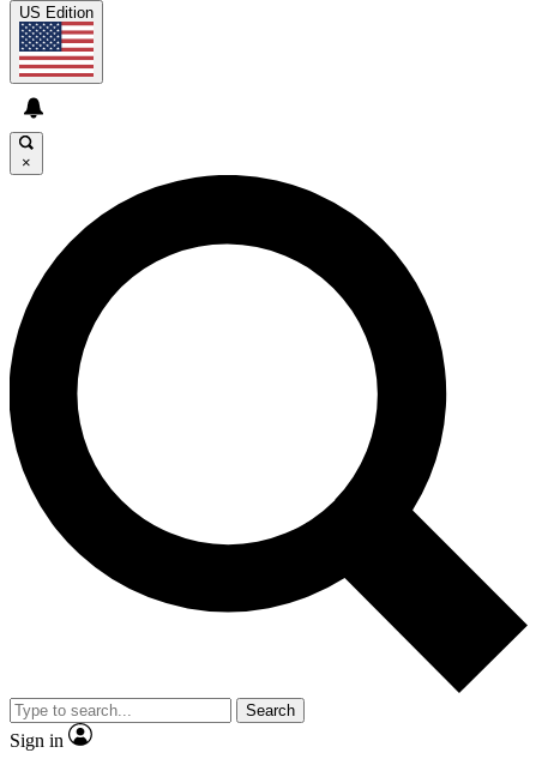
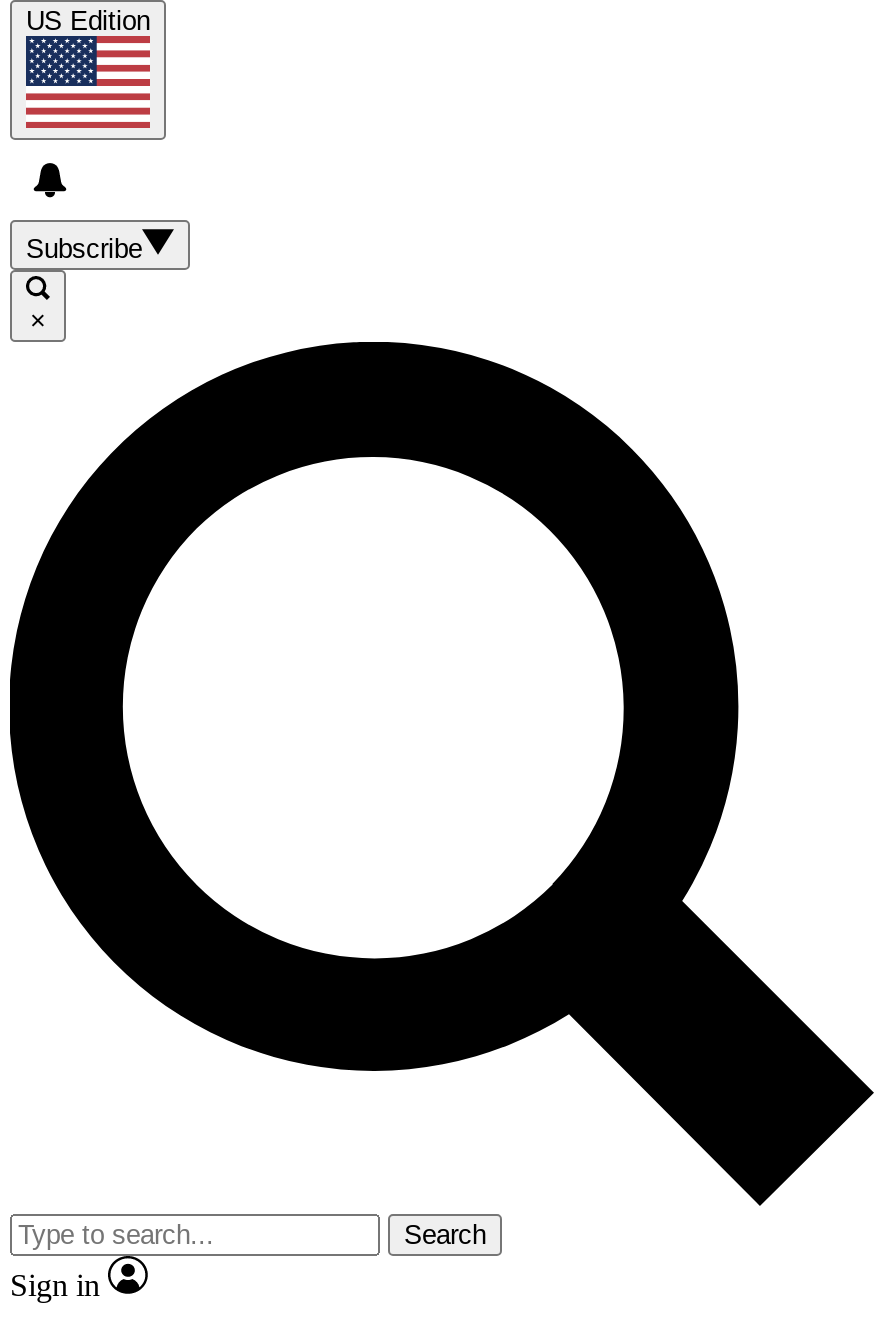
+ Subscribe
